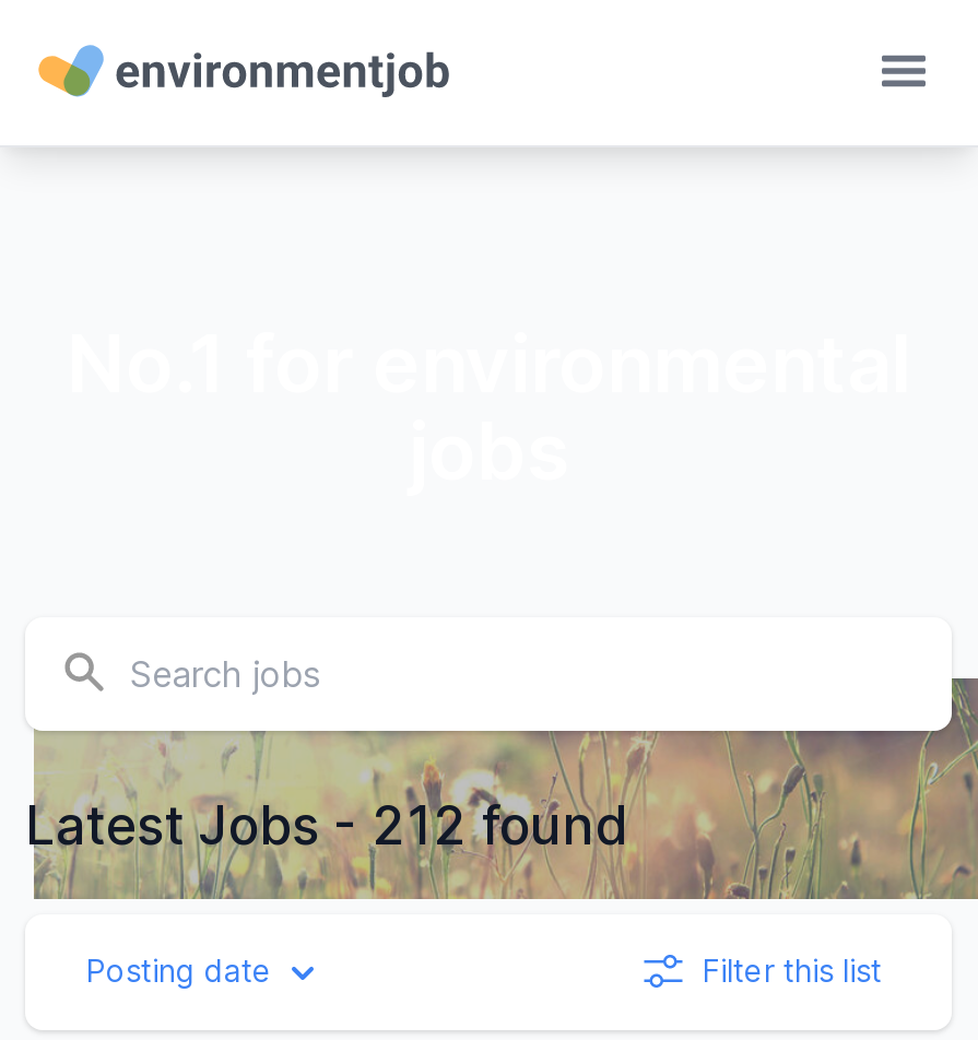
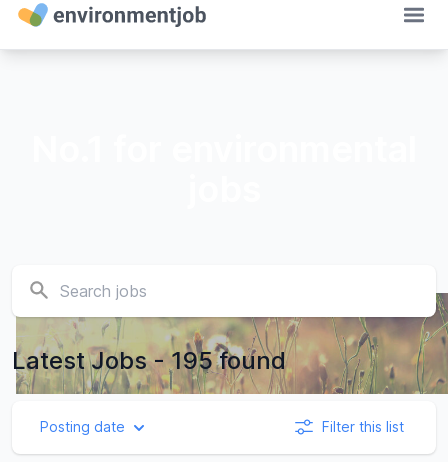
- Latest Jobs - 212 found
+ Latest Jobs - 195 found
